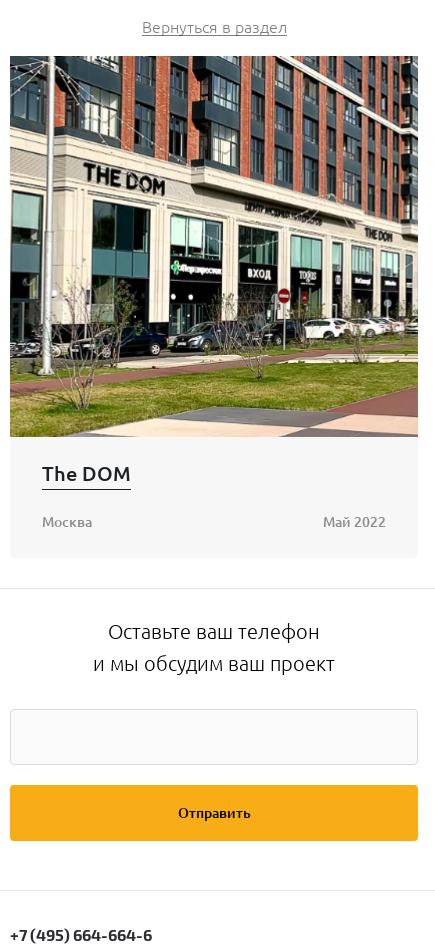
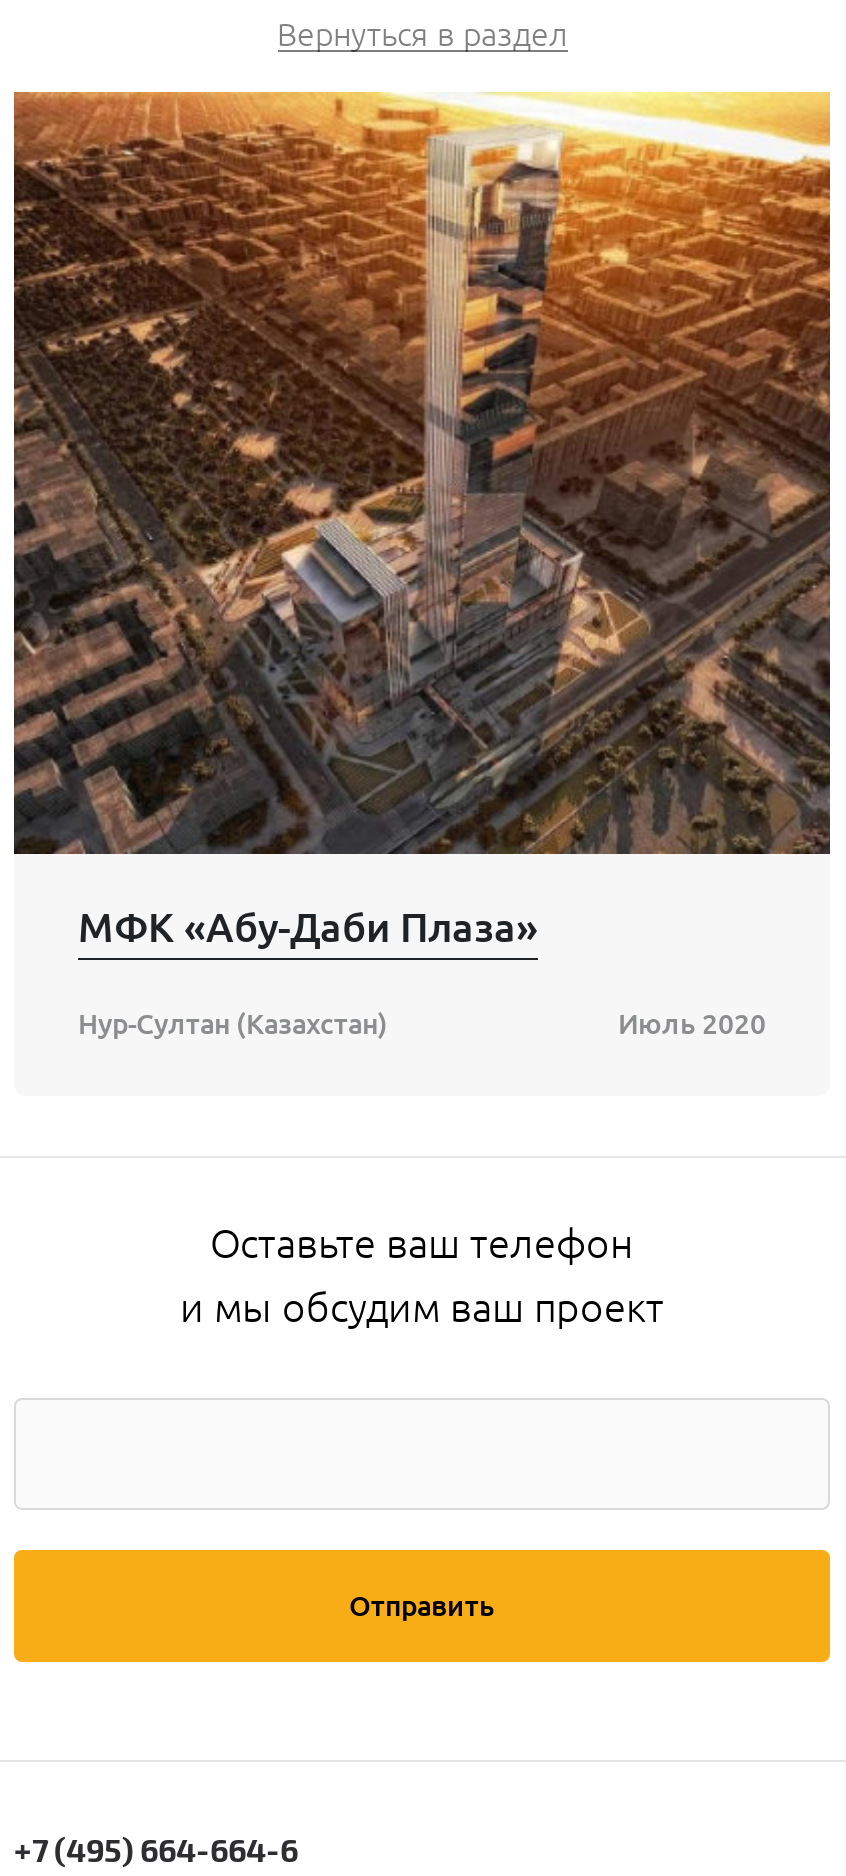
- [image]
- The DOM
+ [image]
+ МФК «Абу-Даби Плаза»

- Москва
- Май 2022
+ Нур-Султан (Казахстан)
+ Июль 2020
